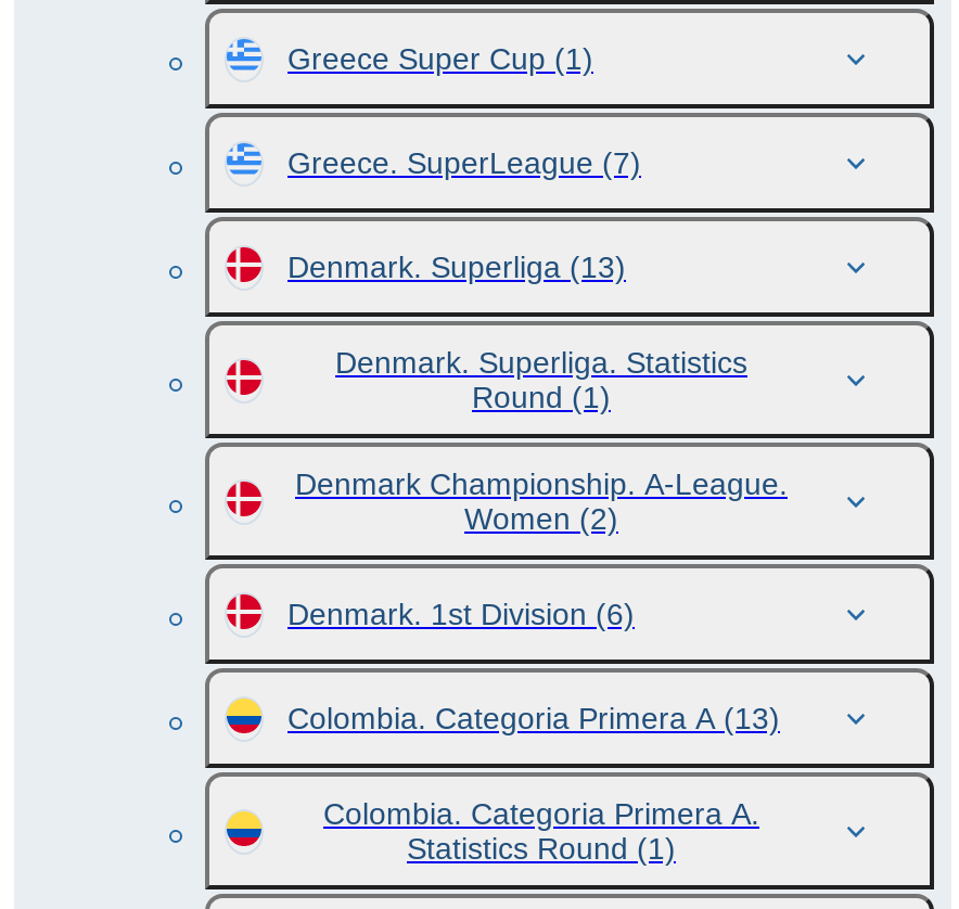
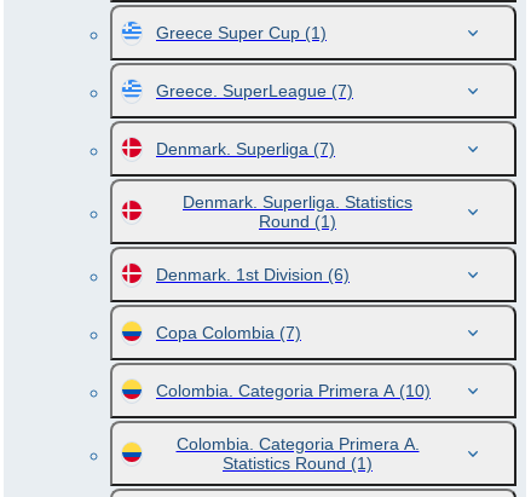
- Denmark. Superliga (13)
+ Denmark. Superliga (7)

- Denmark Championship. A-League.
- Women (2)

moved up: Denmark. 1st Division (6)

- Colombia. Categoria Primera A (13)
+ Copa Colombia (7)
+ Colombia. Categoria Primera A (10)
